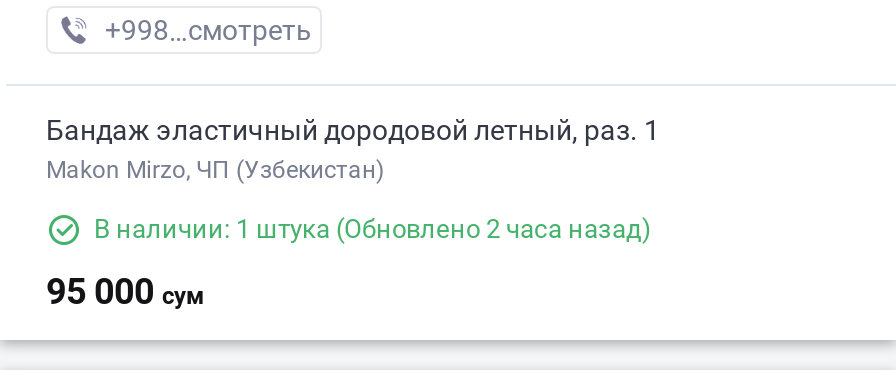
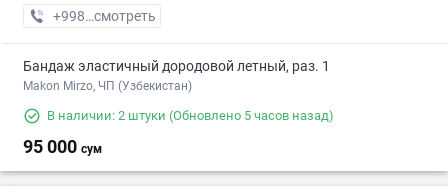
- В наличии: 1 штука (Обновлено 2 часа назад)
+ В наличии: 2 штуки (Обновлено 5 часов назад)
